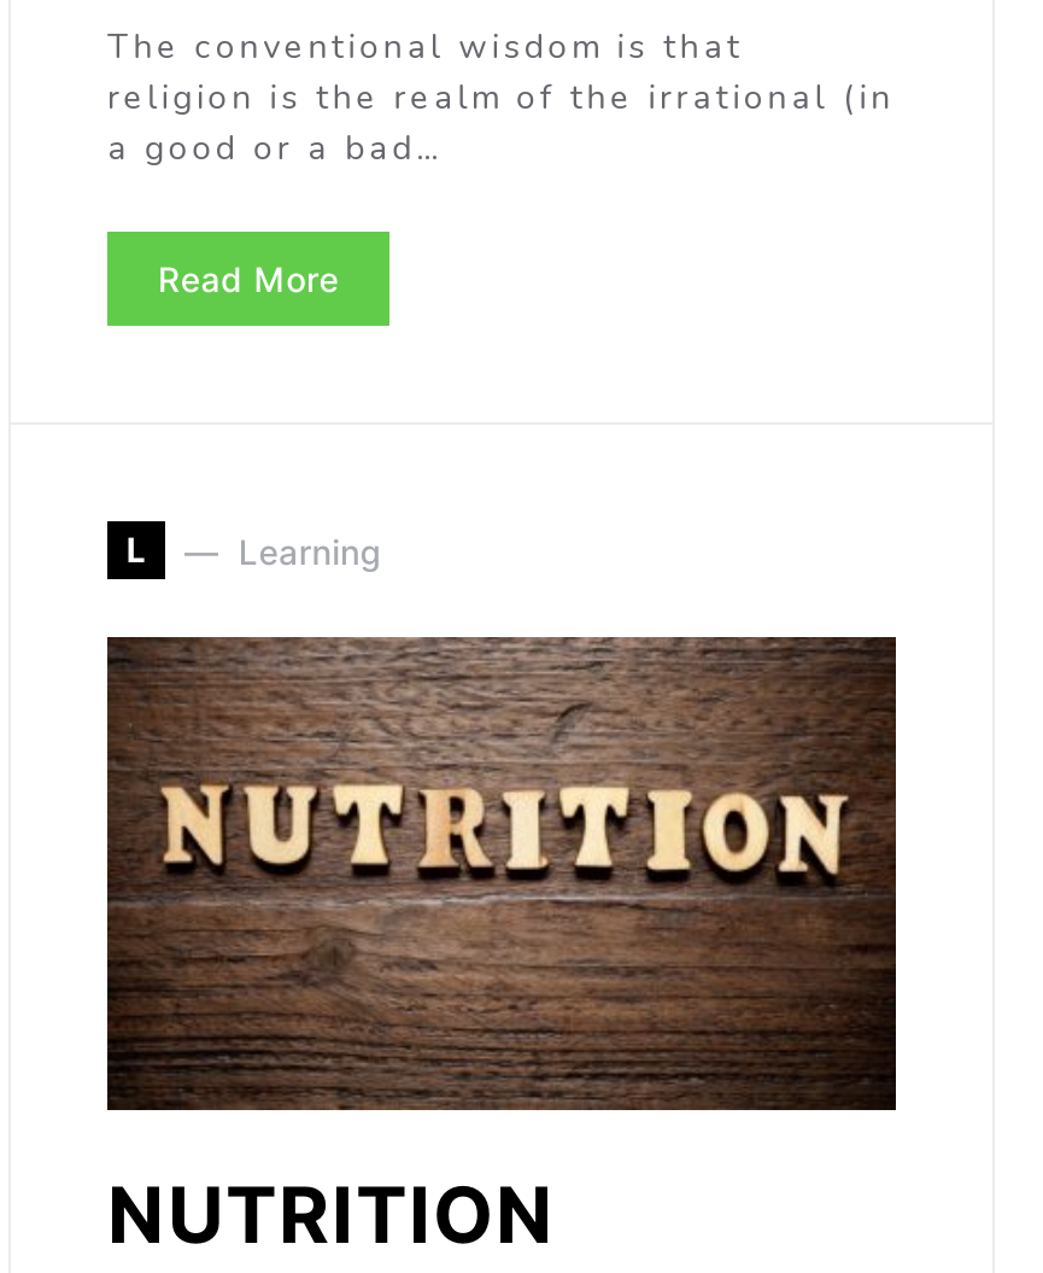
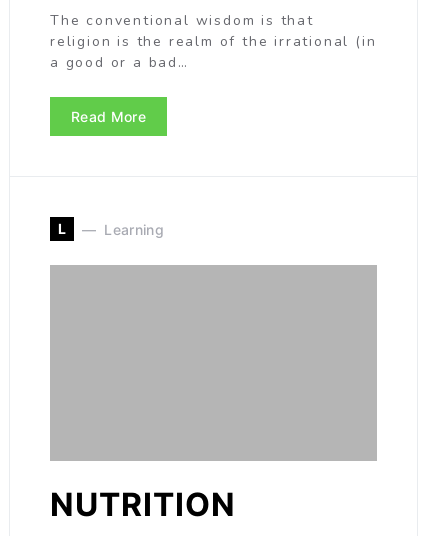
- [image]
